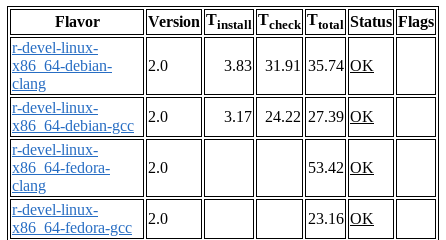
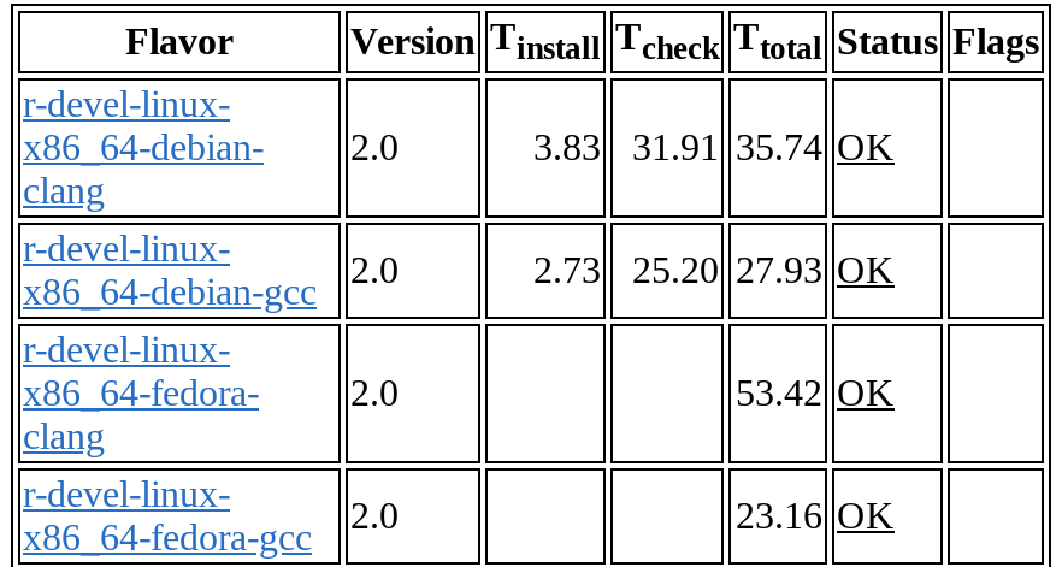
- 3.17
+ 2.73

- 24.22 27.39 OK
+ 25.20 27.93 OK
